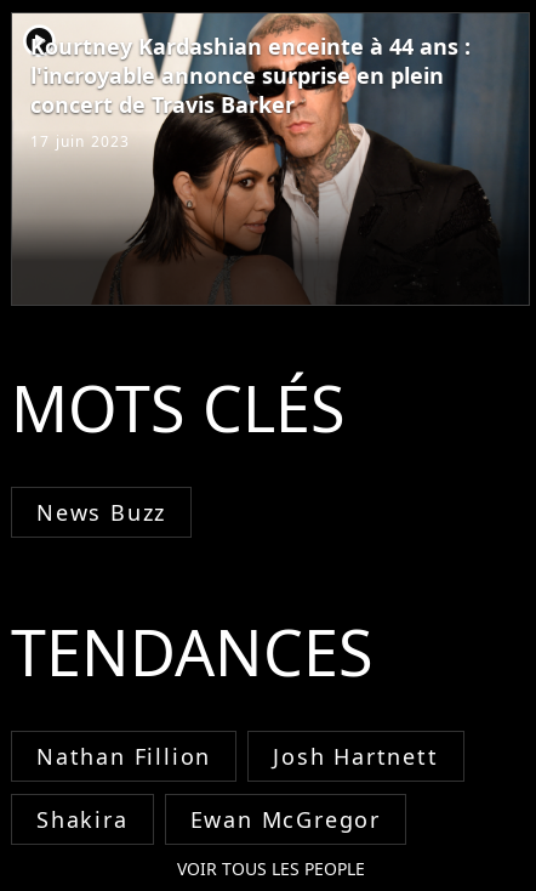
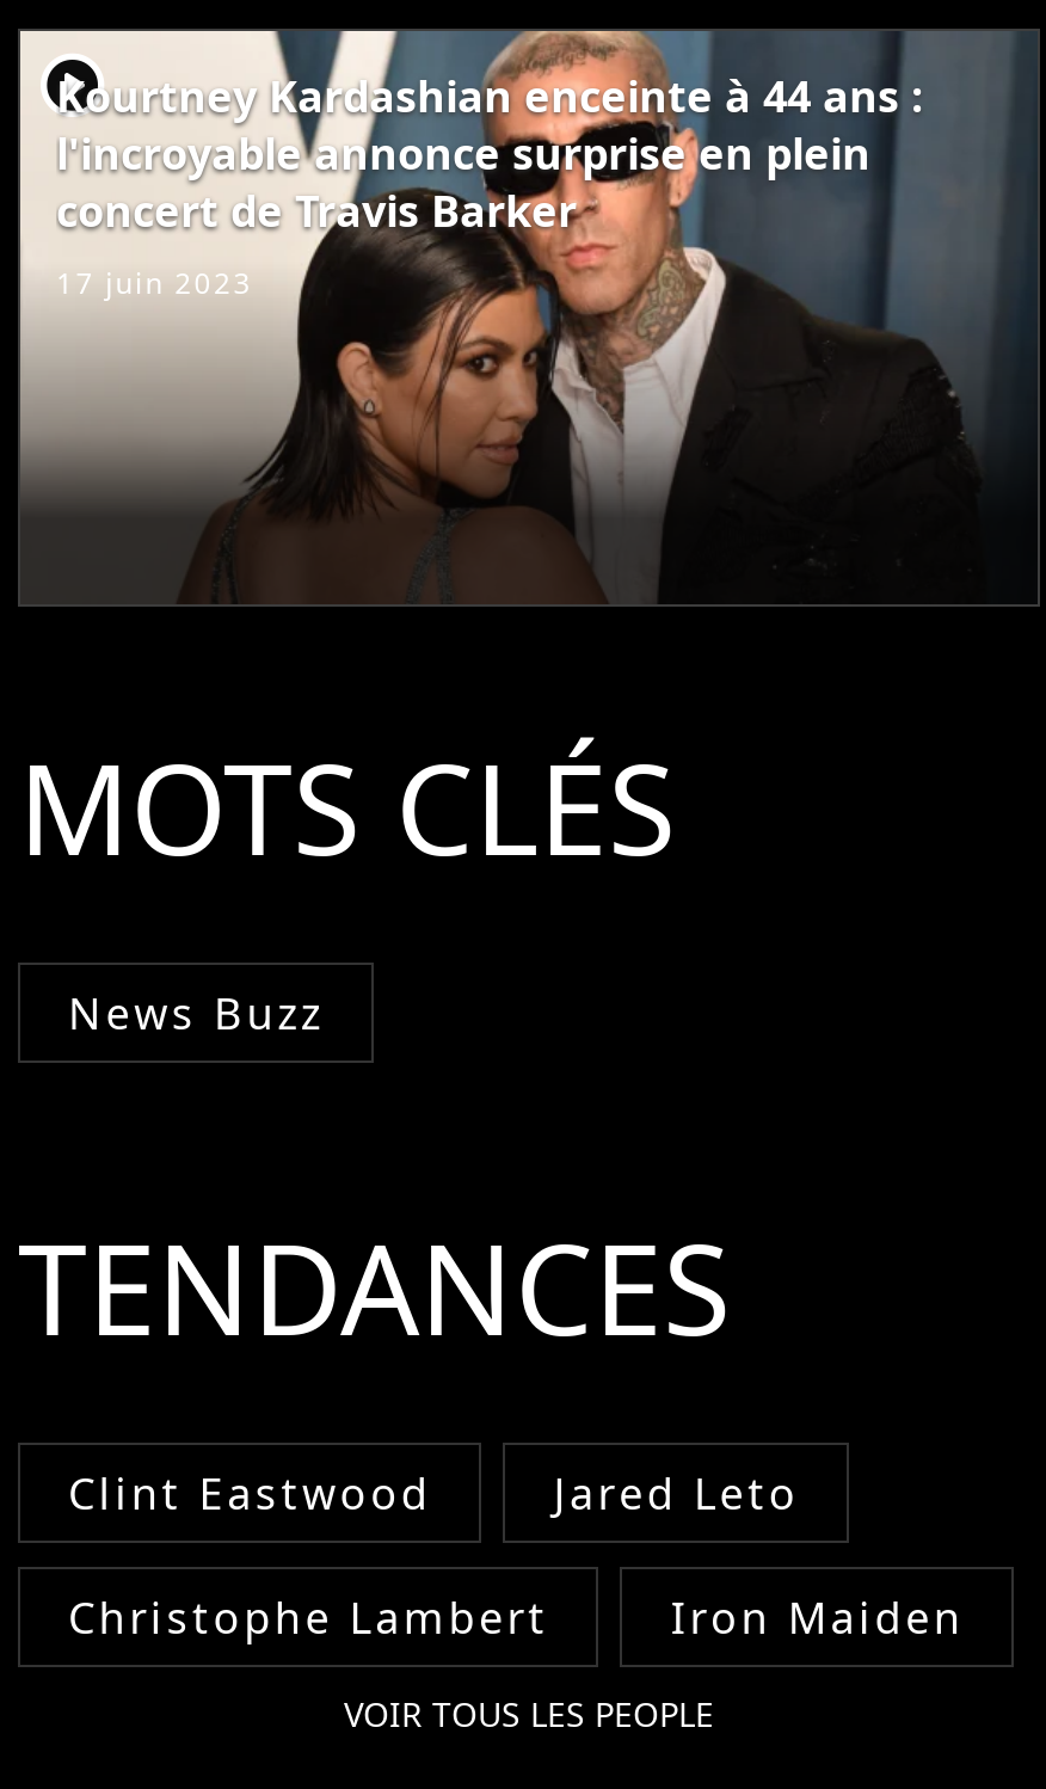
- Nathan Fillion
- Josh Hartnett
+ Clint Eastwood
+ Jared Leto

- Shakira
- Ewan McGregor
+ Christophe Lambert
+ Iron Maiden
